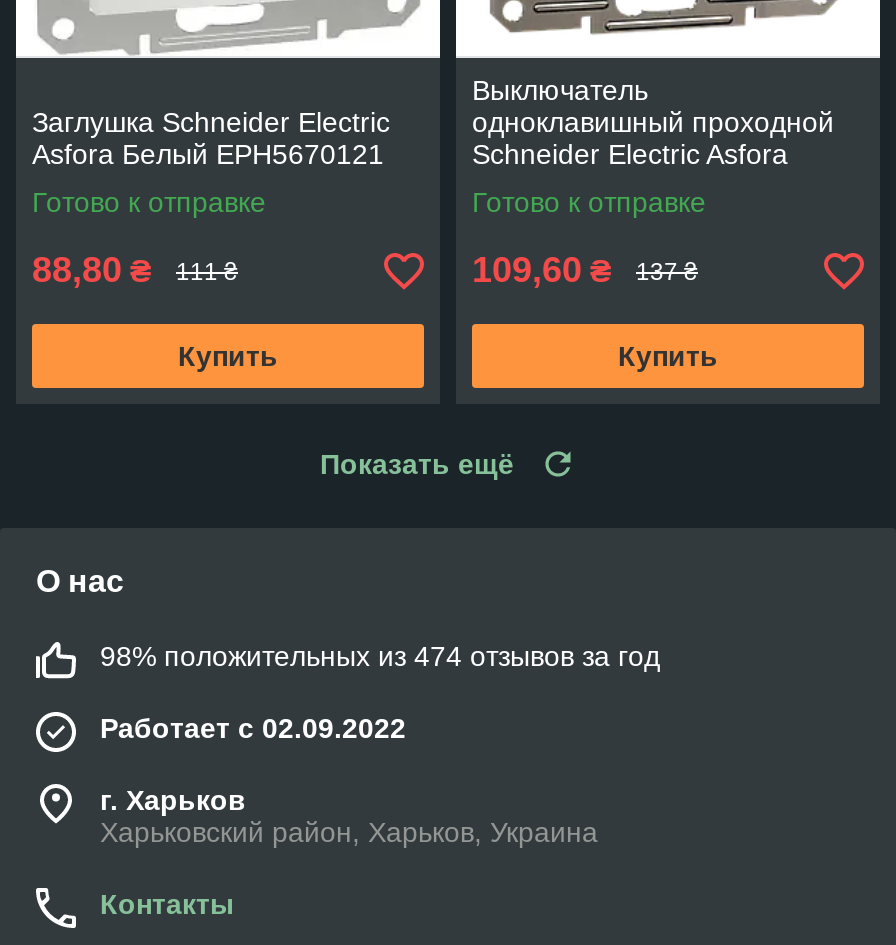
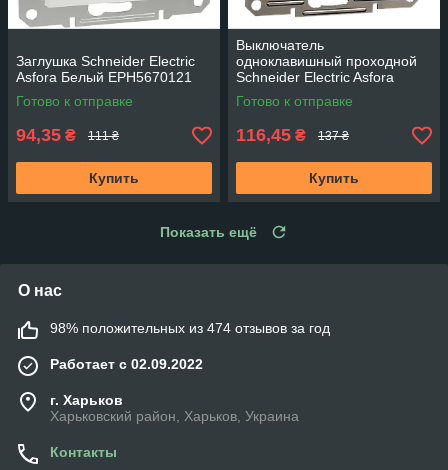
- 88,80 ₴ 111 ₴
+ 94,35 ₴ 111 ₴

- 109,60 ₴
+ 116,45 ₴
